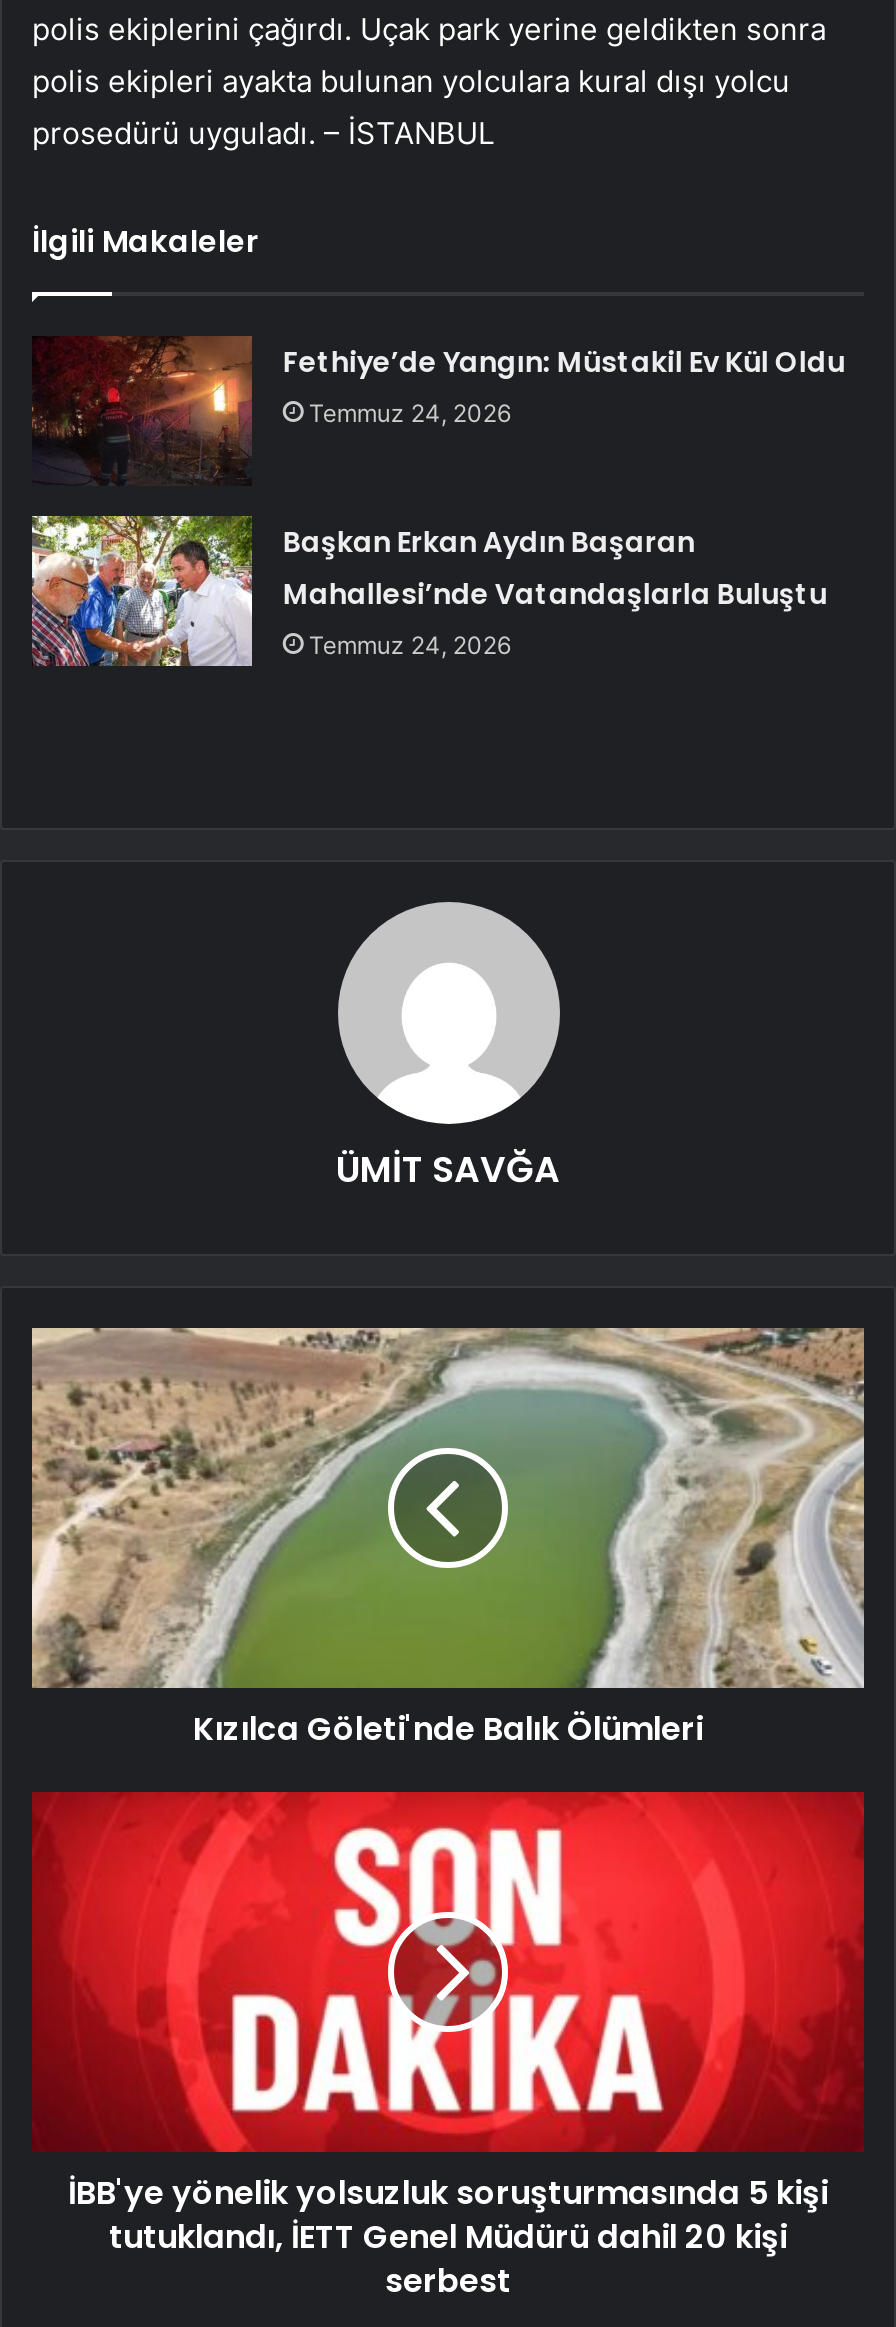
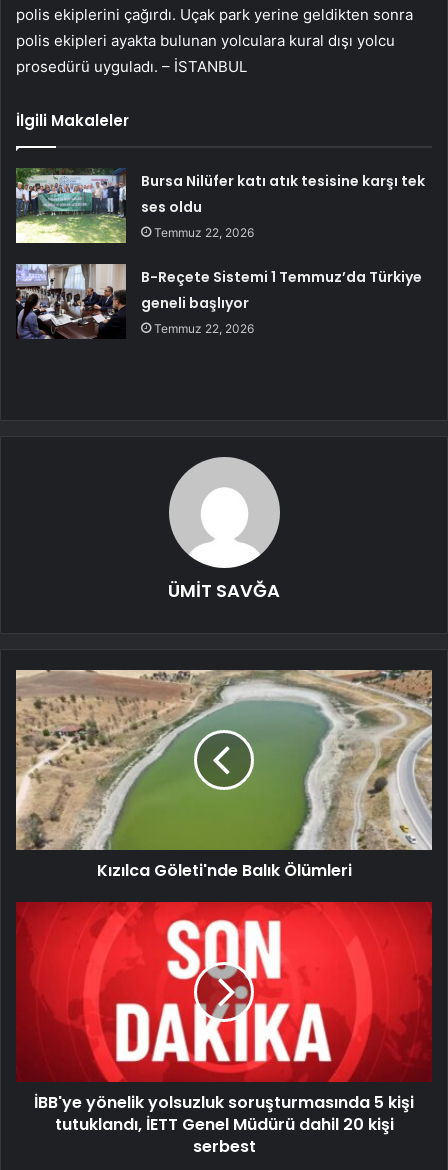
- [image]
- Fethiye’de Yangın: Müstakil Ev Kül Oldu
- Temmuz 24, 2026
+ [image]
+ Bursa Nilüfer katı atık tesisine karşı tek
+ ses oldu
+ Temmuz 22, 2026

- [image]
- Başkan Erkan Aydın Başaran
- Mahallesi’nde Vatandaşlarla Buluştu
- Temmuz 24, 2026
+ [image]
+ B-Reçete Sistemi 1 Temmuz’da Türkiye
+ geneli başlıyor
+ Temmuz 22, 2026
